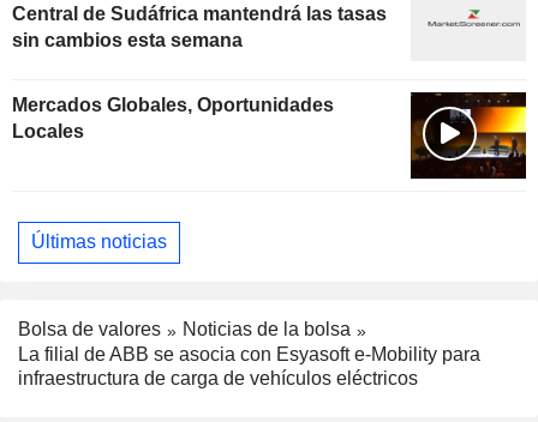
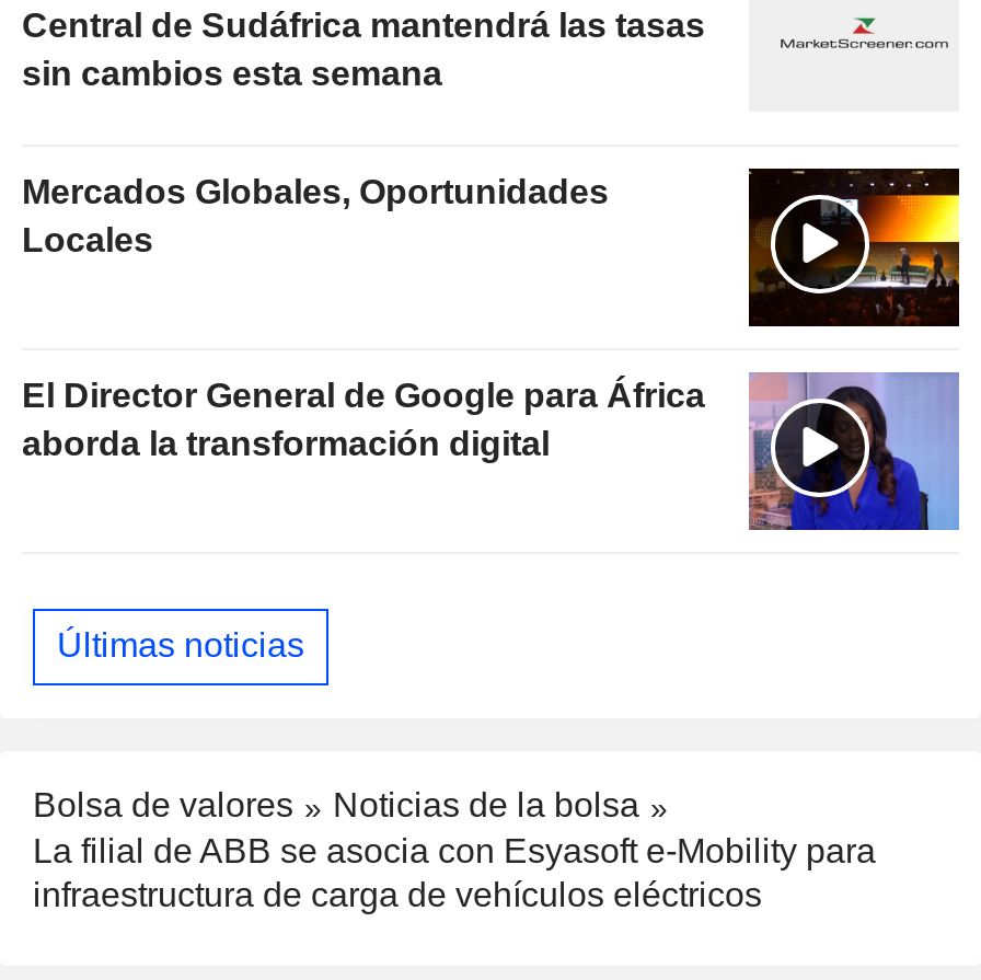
+ [image]
+ El Director General de Google para África
+ aborda la transformación digital
